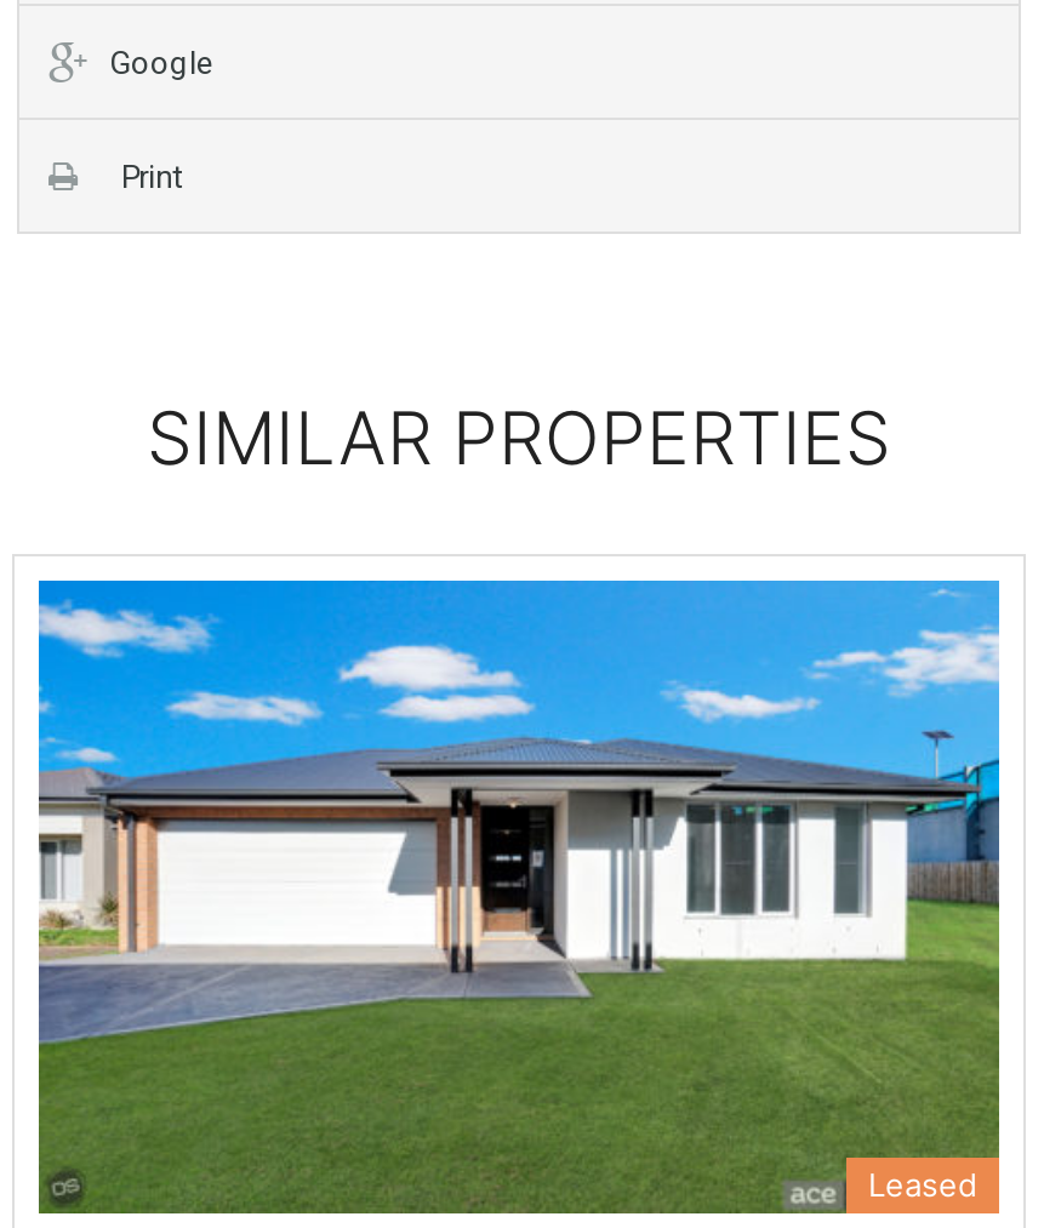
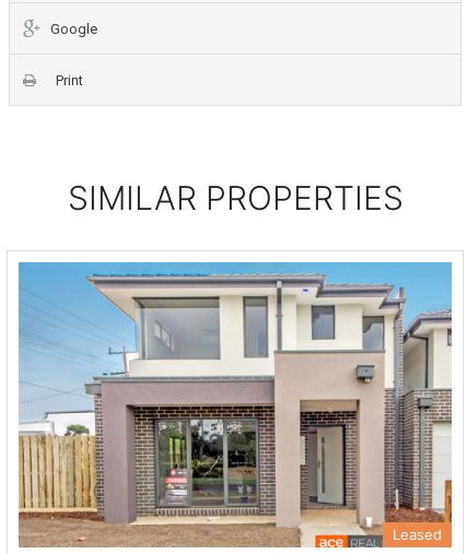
- [image]
+ [image]
